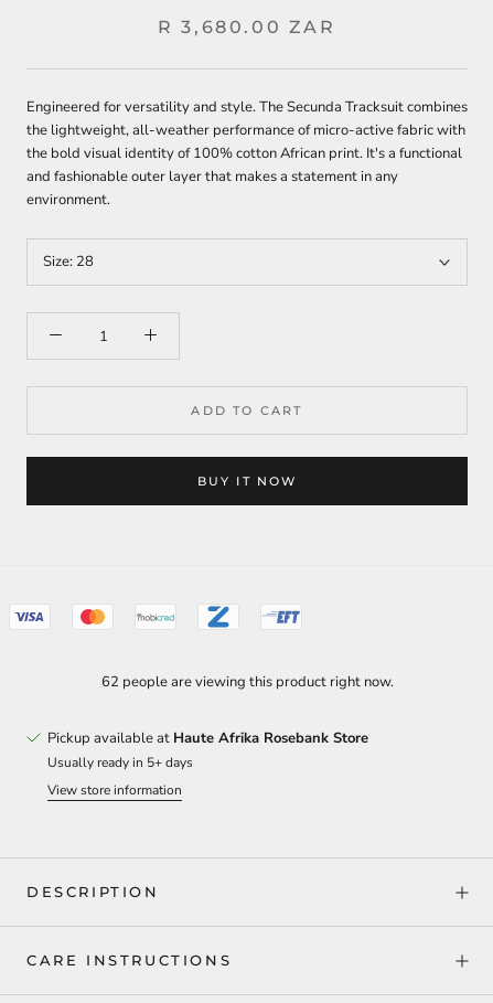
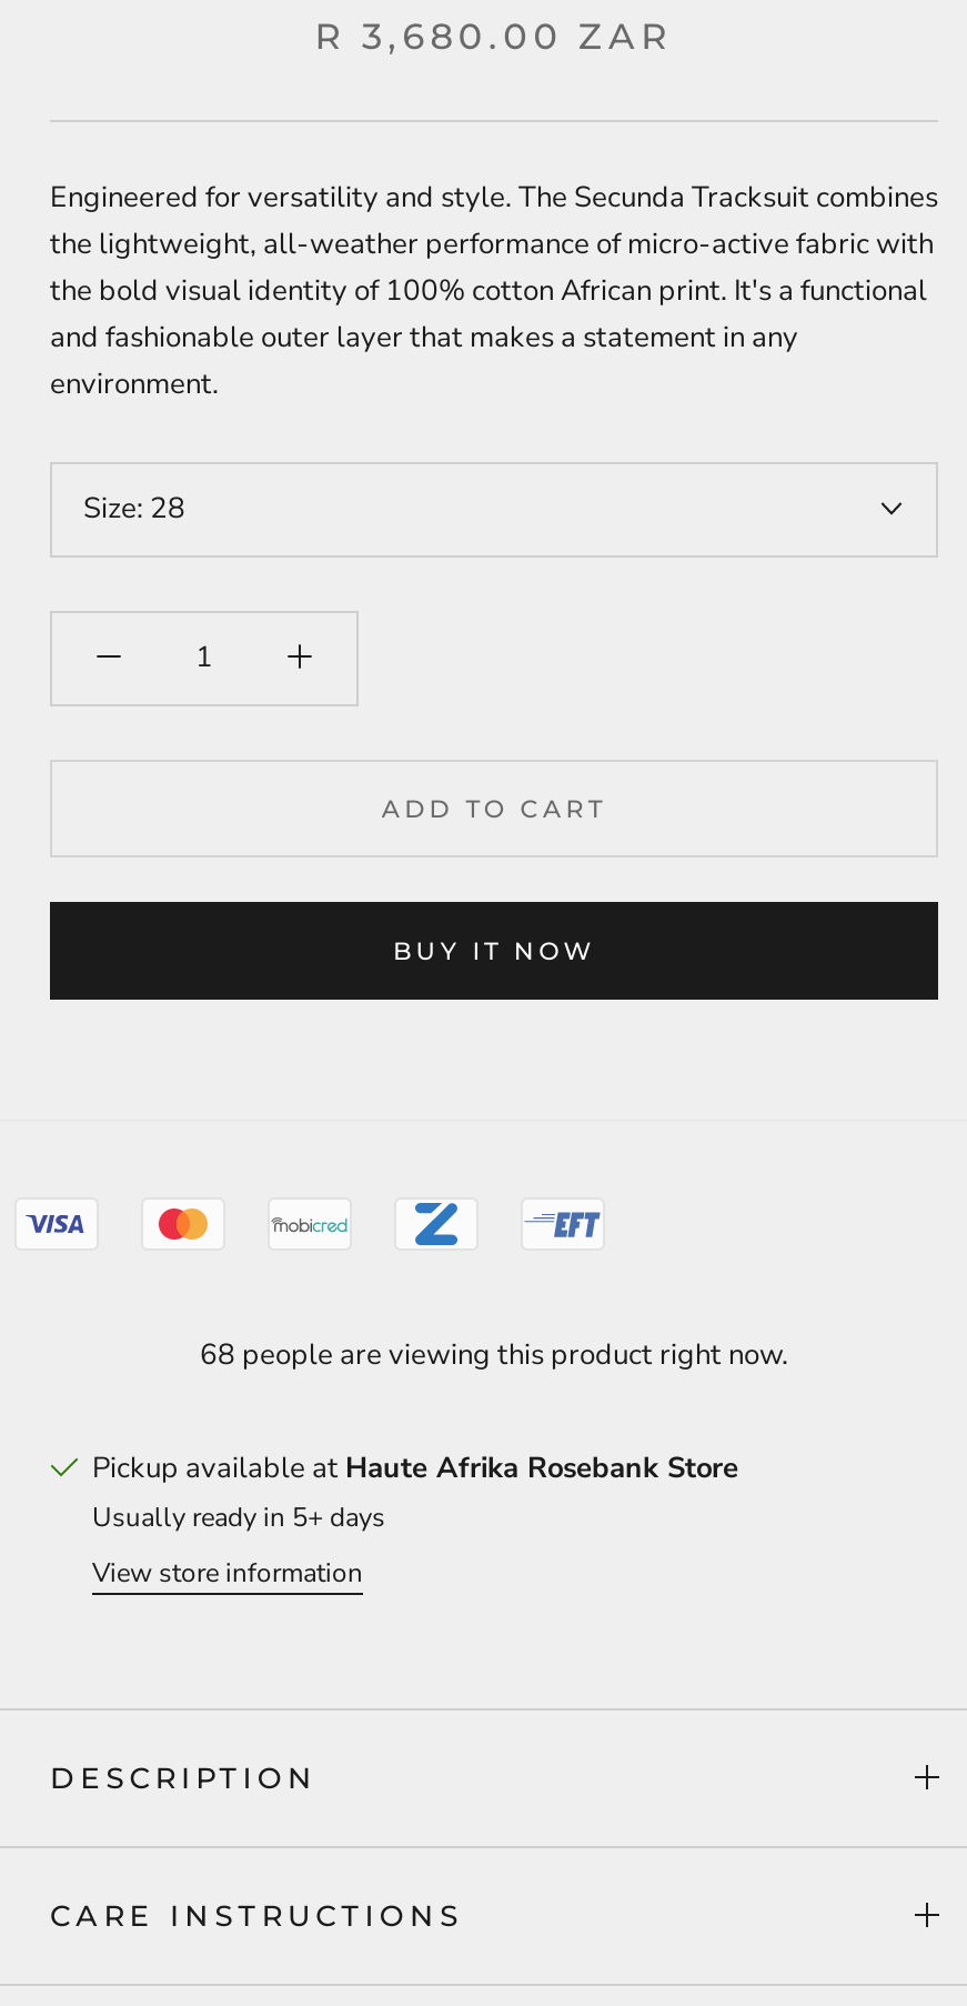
- 62 people are viewing this product right now.
+ 68 people are viewing this product right now.
